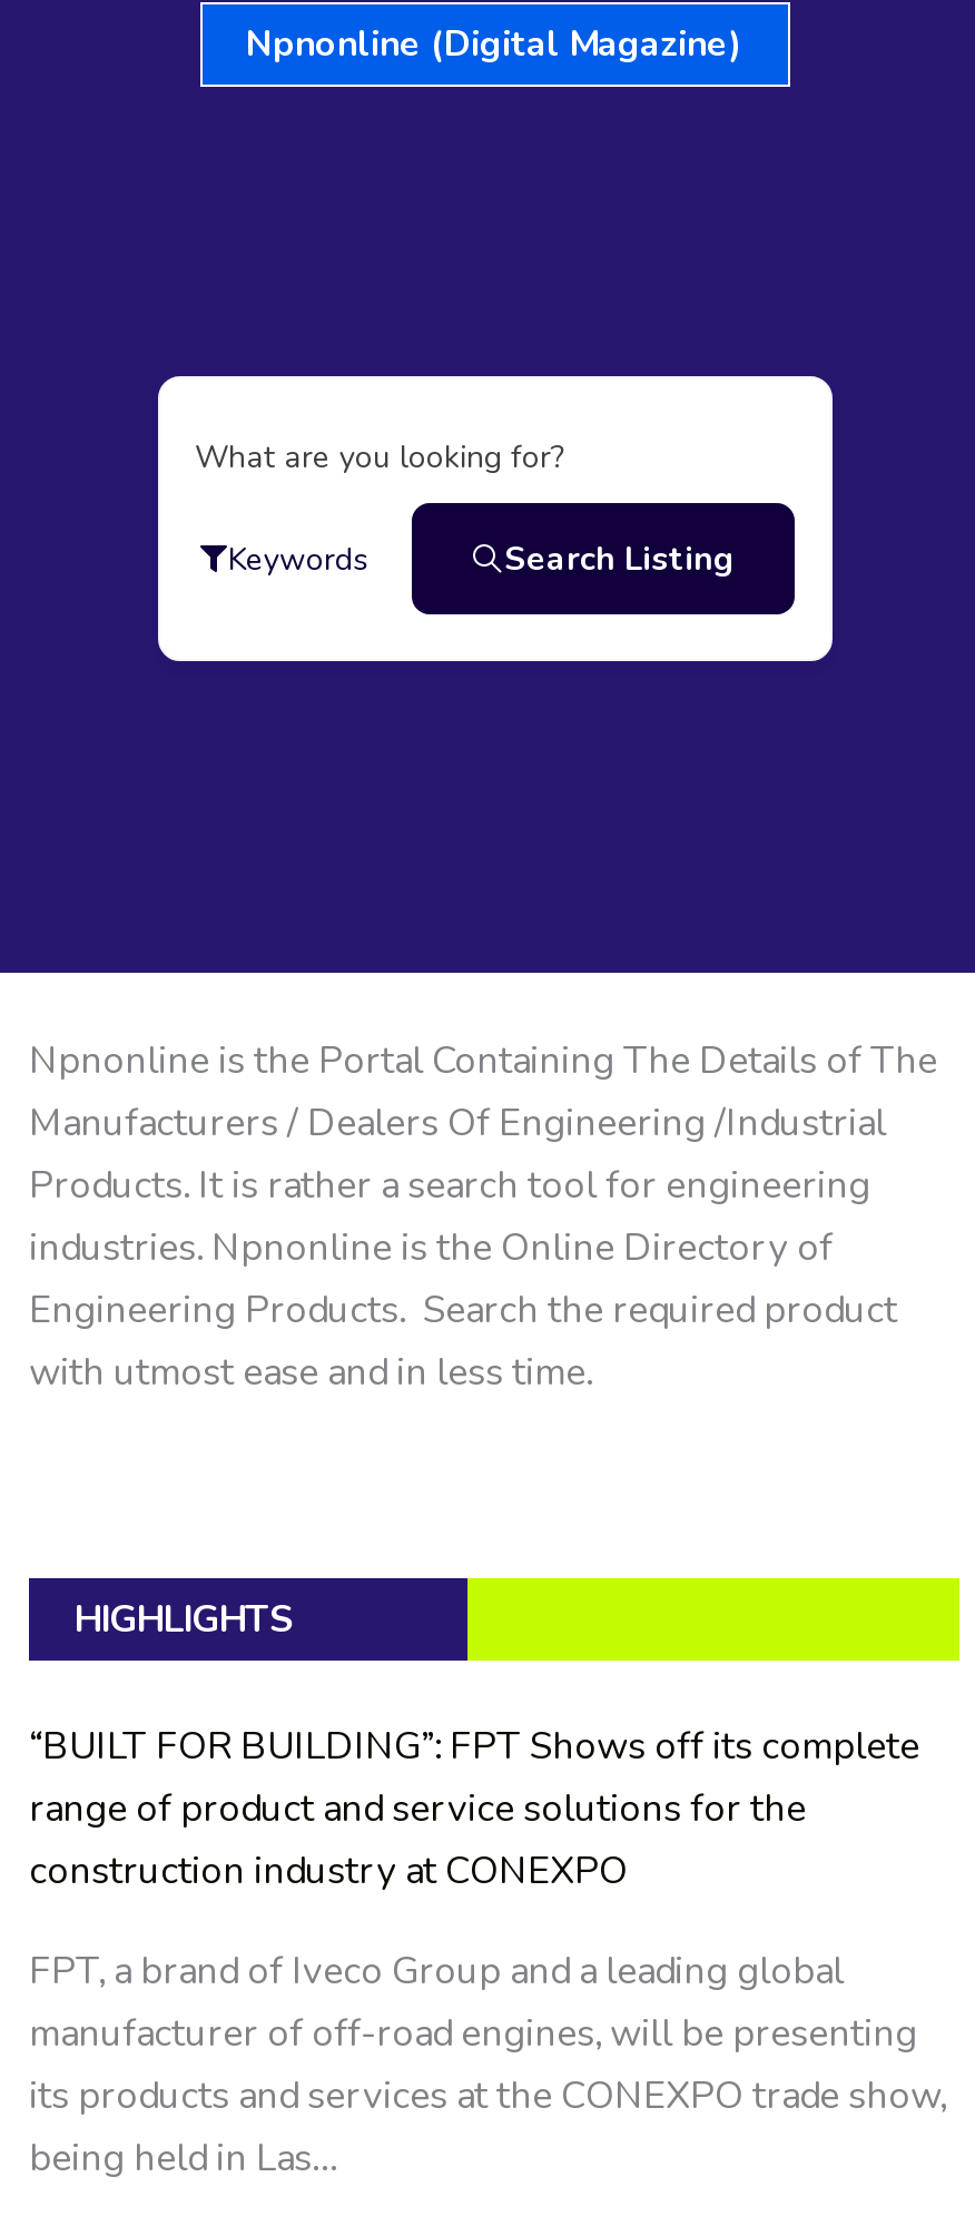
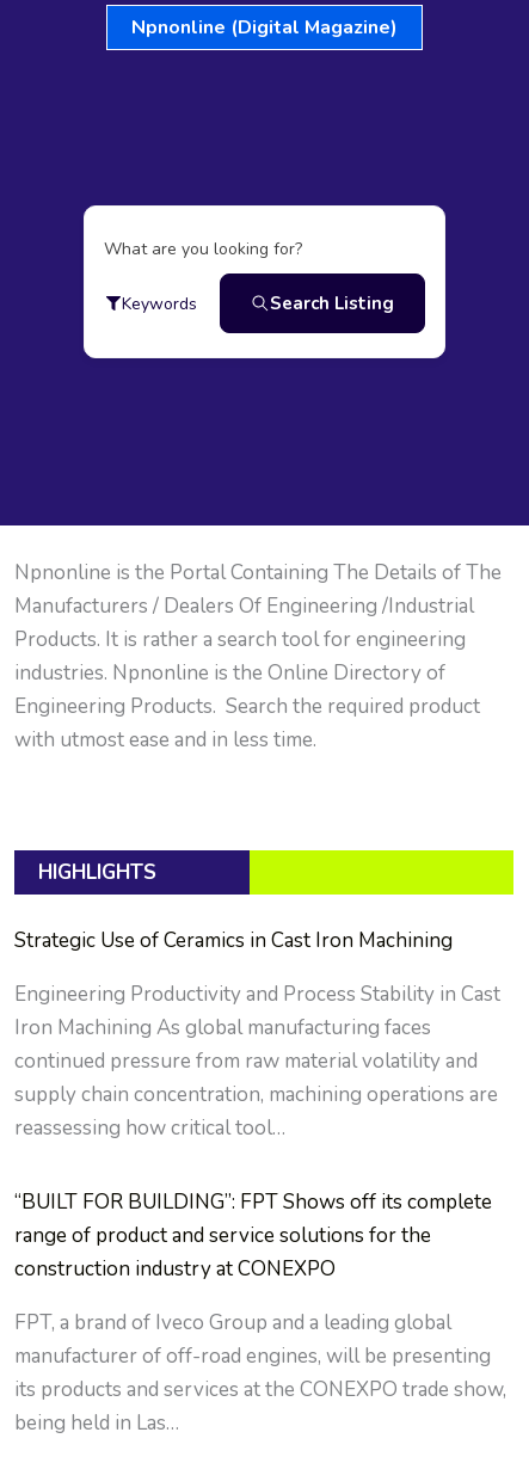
+ Strategic Use of Ceramics in Cast Iron Machining
+ Engineering Productivity and Process Stability in Cast
+ Iron Machining As global manufacturing faces
+ continued pressure from raw material volatility and
+ supply chain concentration, machining operations are
+ reassessing how critical tool…
